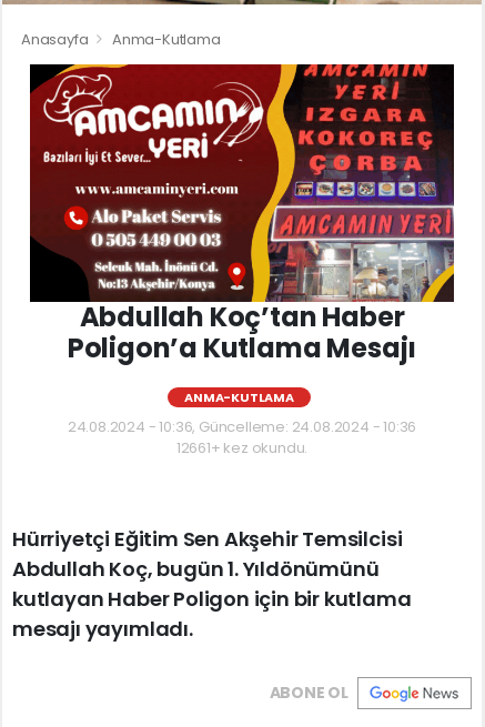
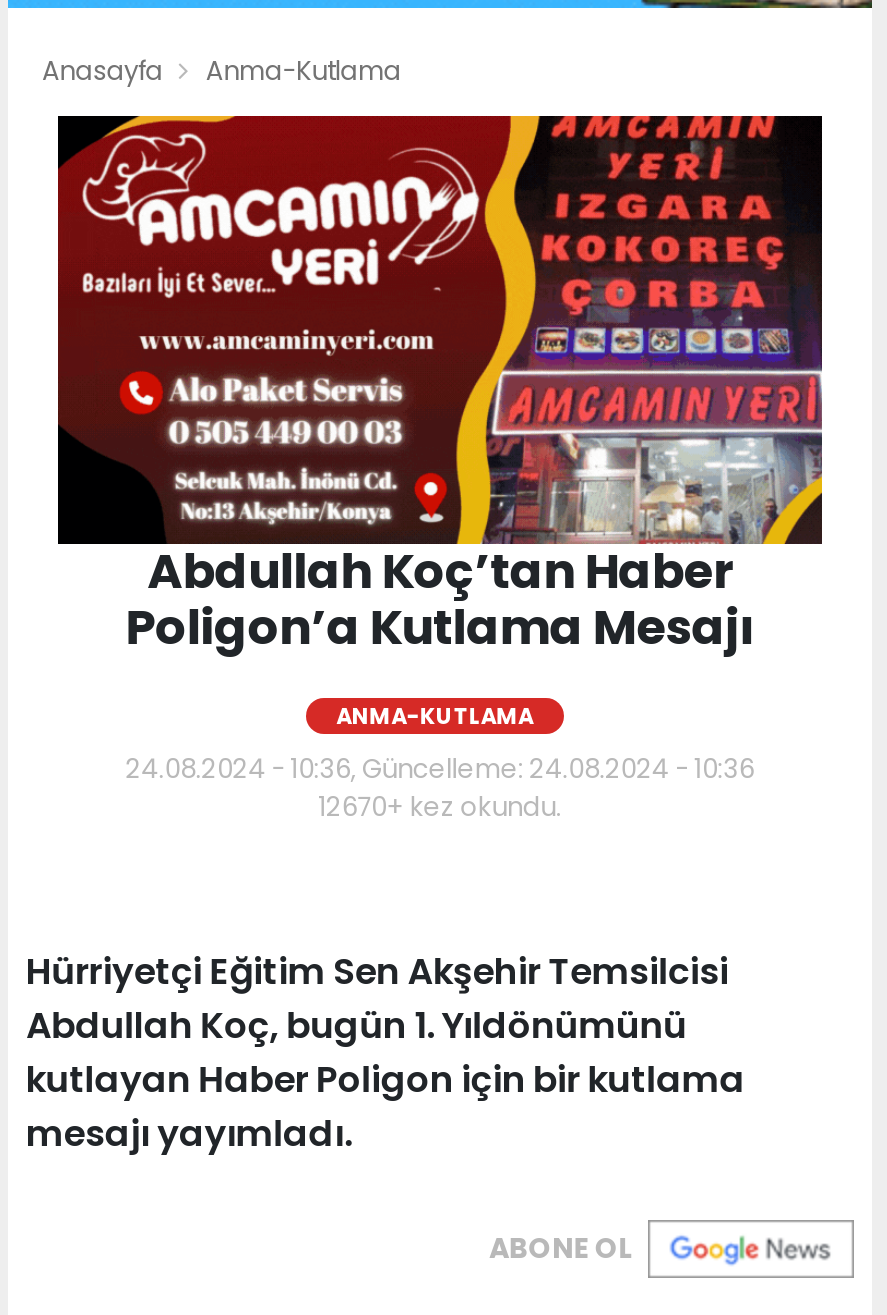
- 12661+ kez okundu.
+ 12670+ kez okundu.
